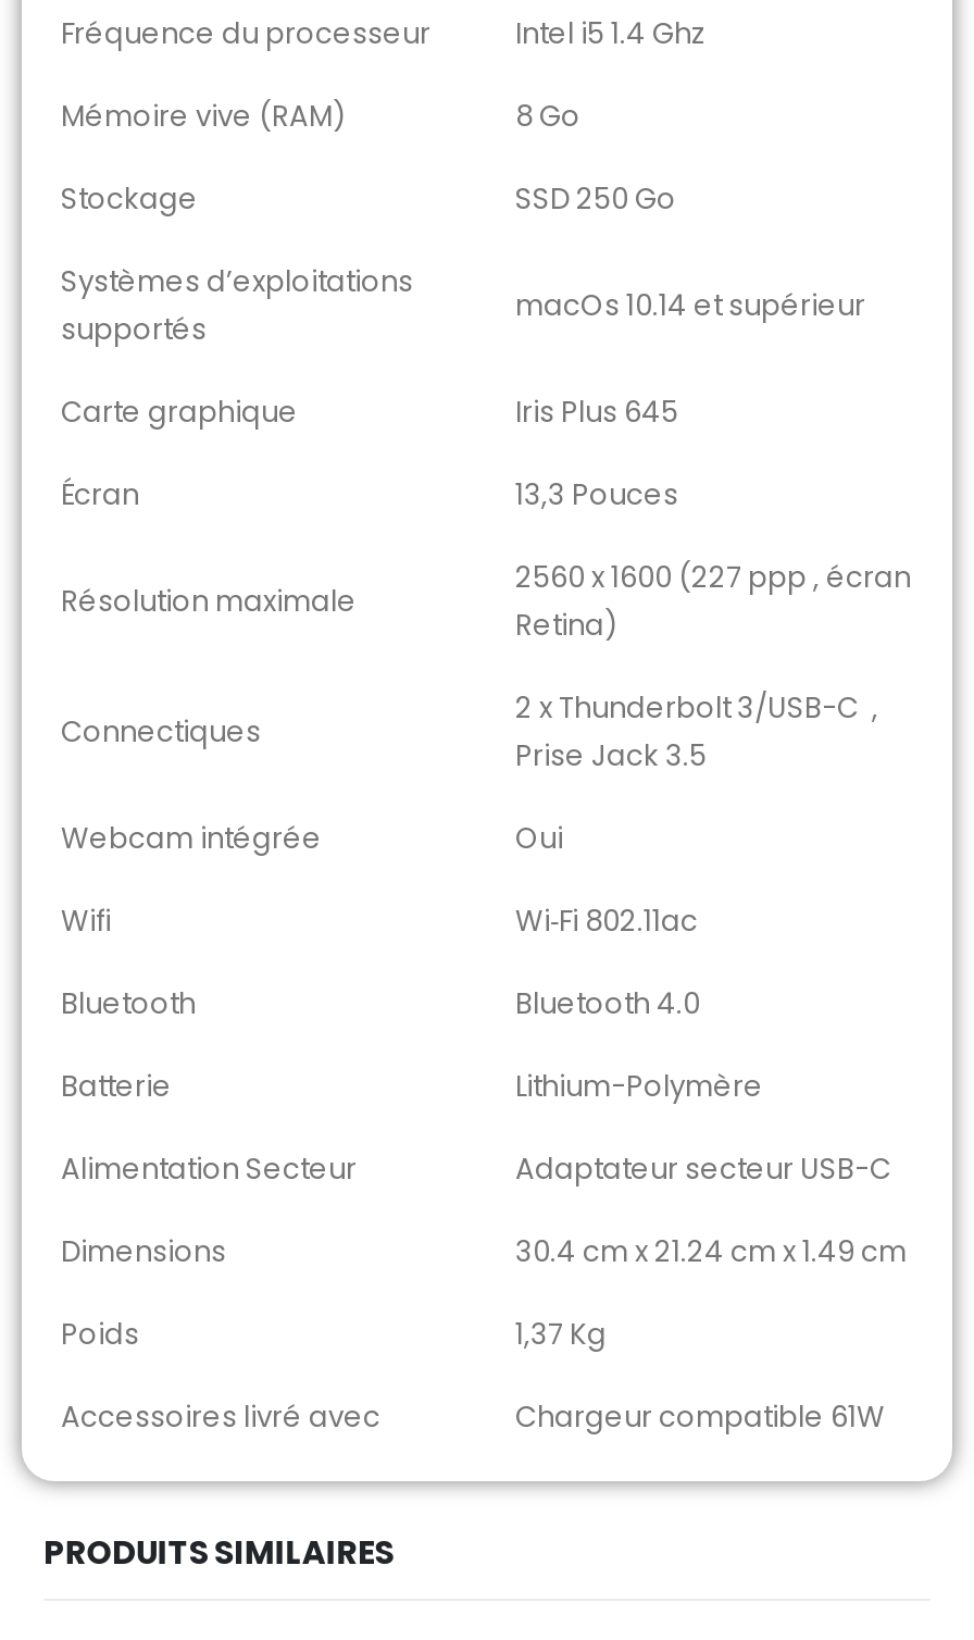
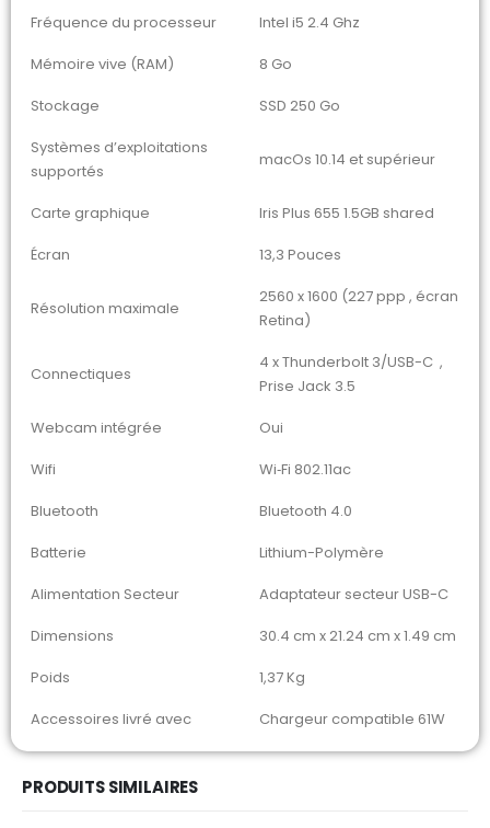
- Intel i5 1.4 Ghz
+ Intel i5 2.4 Ghz

- Iris Plus 645
+ Iris Plus 655 1.5GB shared

- 2 x Thunderbolt 3/USB-C ,
+ 4 x Thunderbolt 3/USB-C ,
